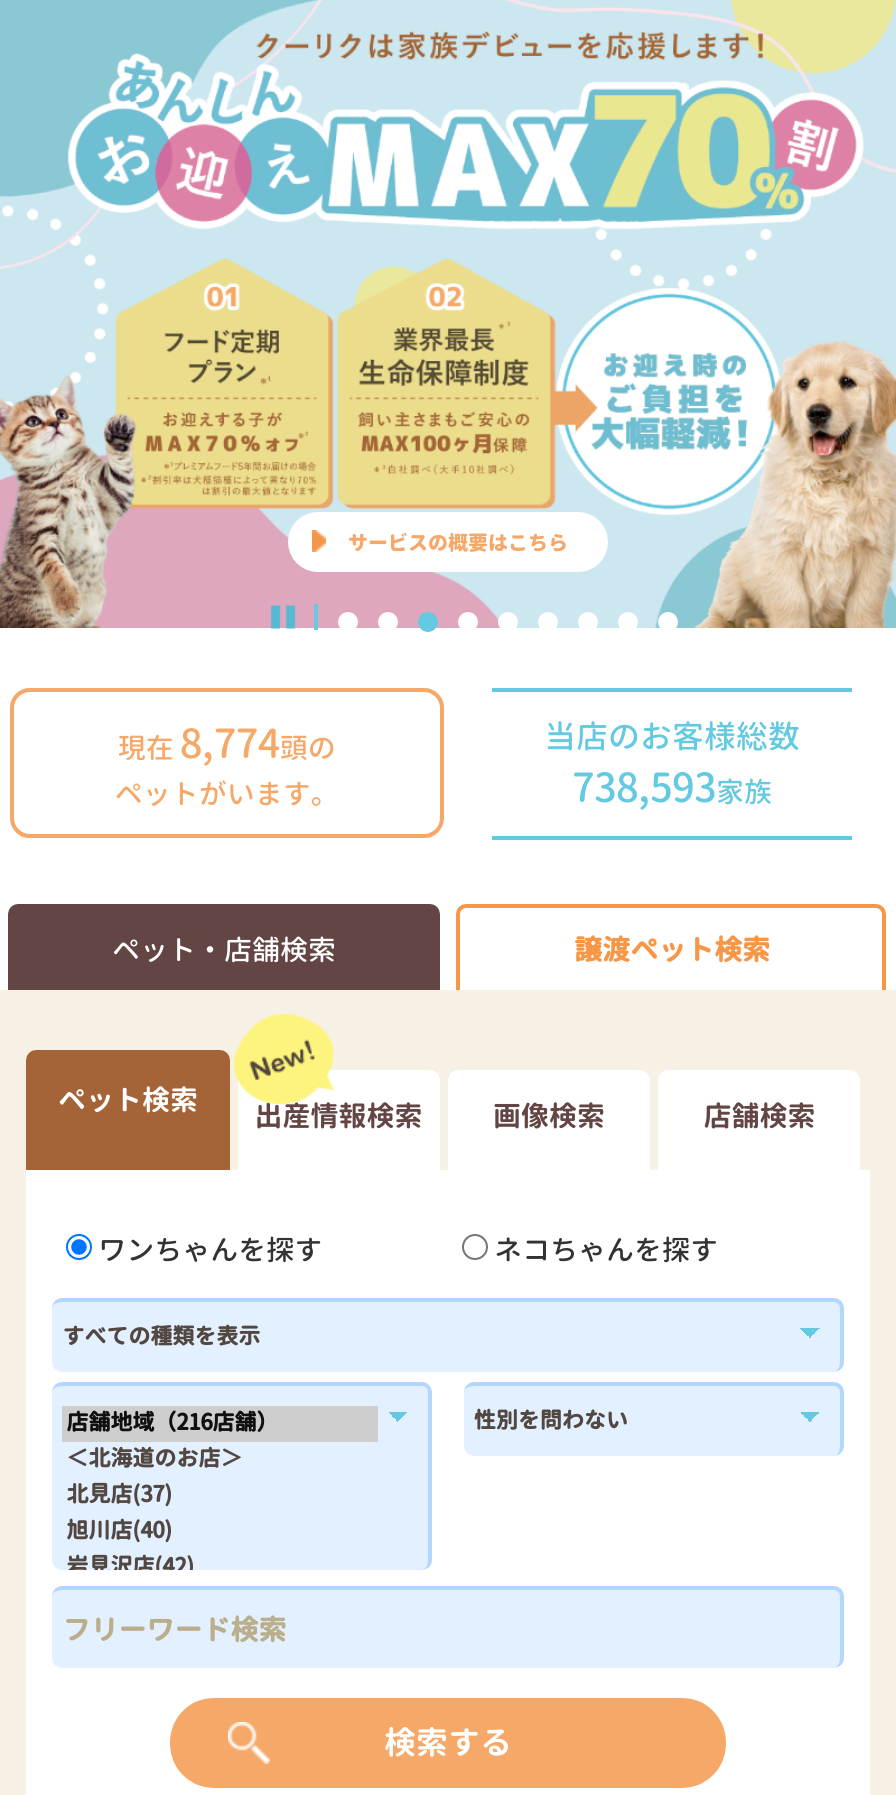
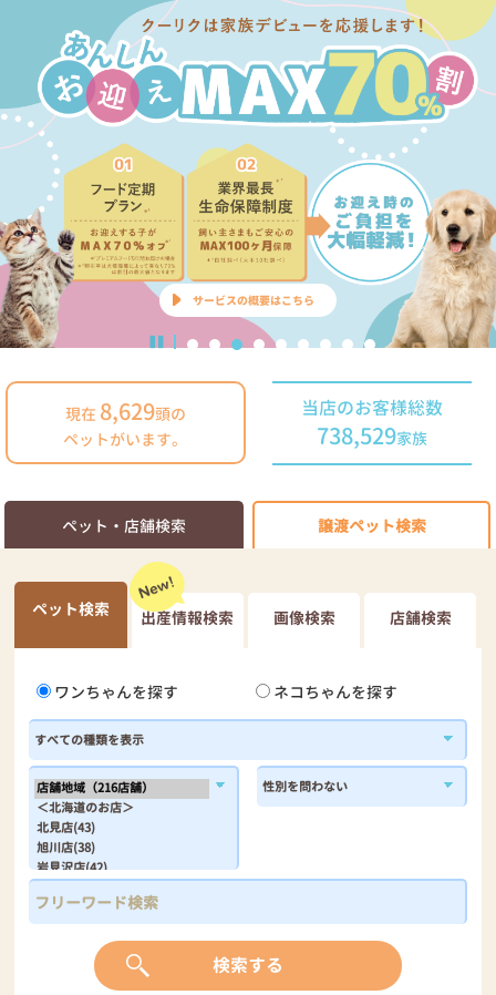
- 現在8,774頭の
+ 現在8,629頭の

- 738,593家族
+ 738,529家族
